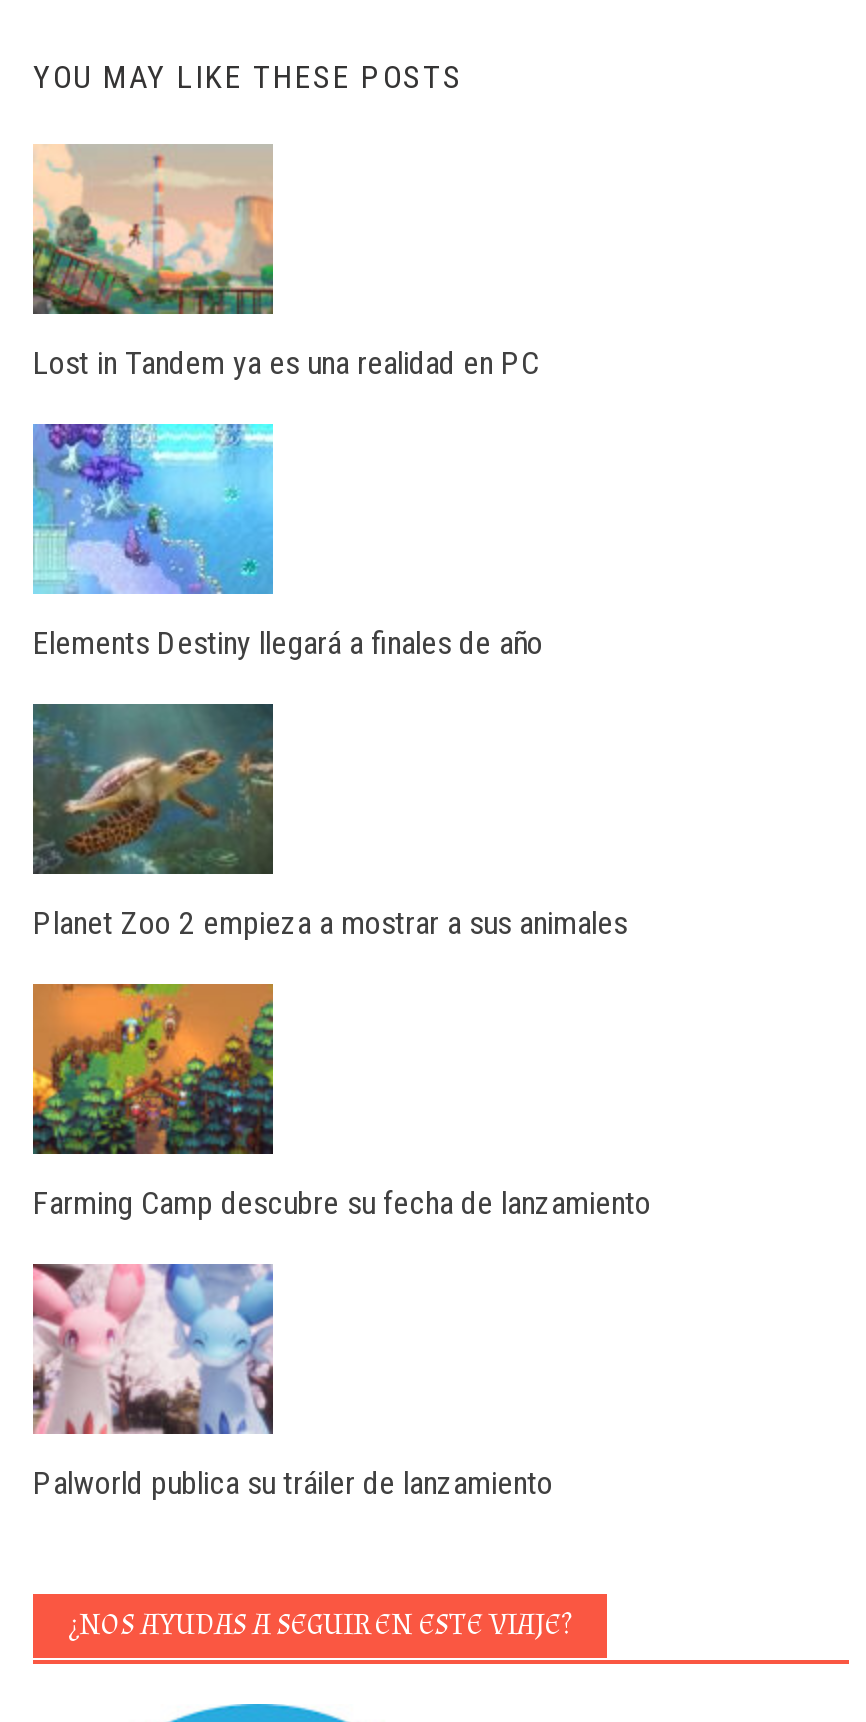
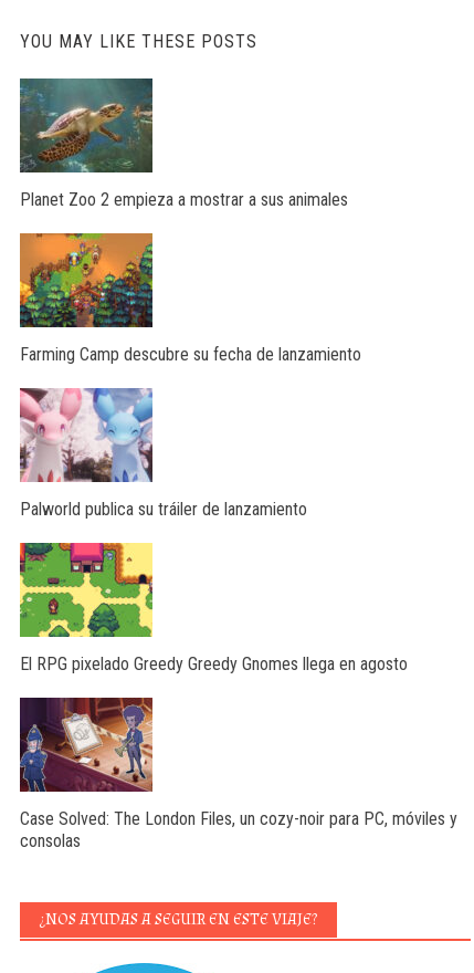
- [image]
- Lost in Tandem ya es una realidad en PC

- [image]
- Elements Destiny llegará a finales de año

moved up: [image] | Planet Zoo 2 empieza a mostrar a sus animales | Farming Camp descubre su fecha de lanzamiento | Palworld publica su tráiler de lanzamiento

+ [image]
+ El RPG pixelado Greedy Greedy Gnomes llega en agosto

+ [image]
+ Case Solved: The London Files, un cozy-noir para PC, móviles y
+ consolas
